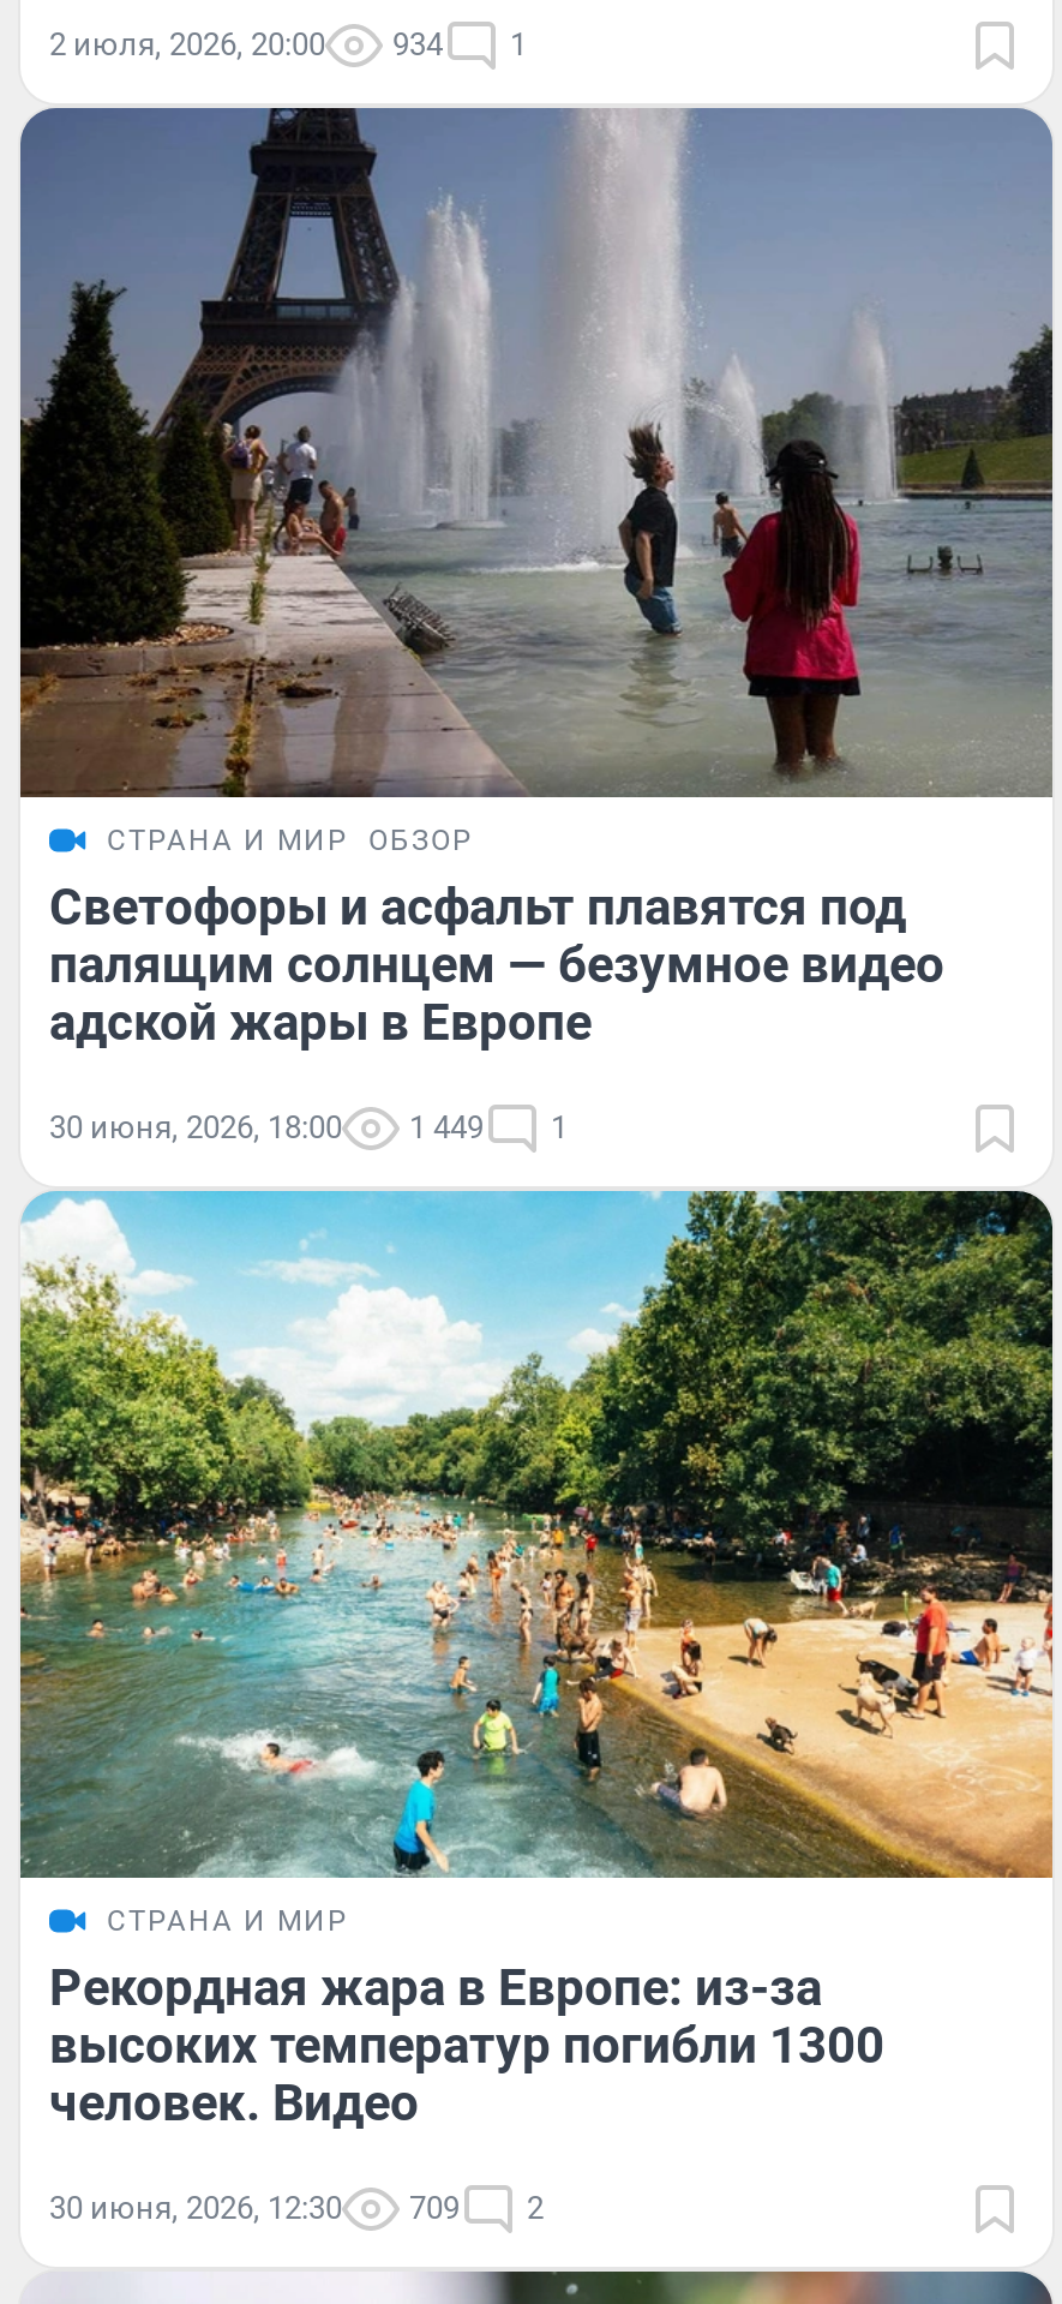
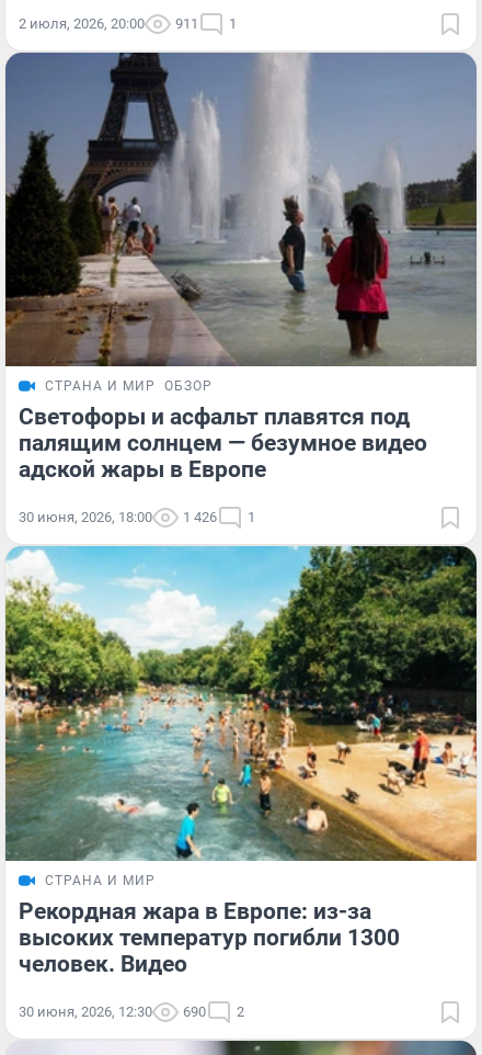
- 2 июля, 2026, 20:00 934 1
+ 2 июля, 2026, 20:00 911 1

- 30 июня, 2026, 18:00 1 449 1
+ 30 июня, 2026, 18:00 1 426 1

- 30 июня, 2026, 12:30 709 2
+ 30 июня, 2026, 12:30 690 2
